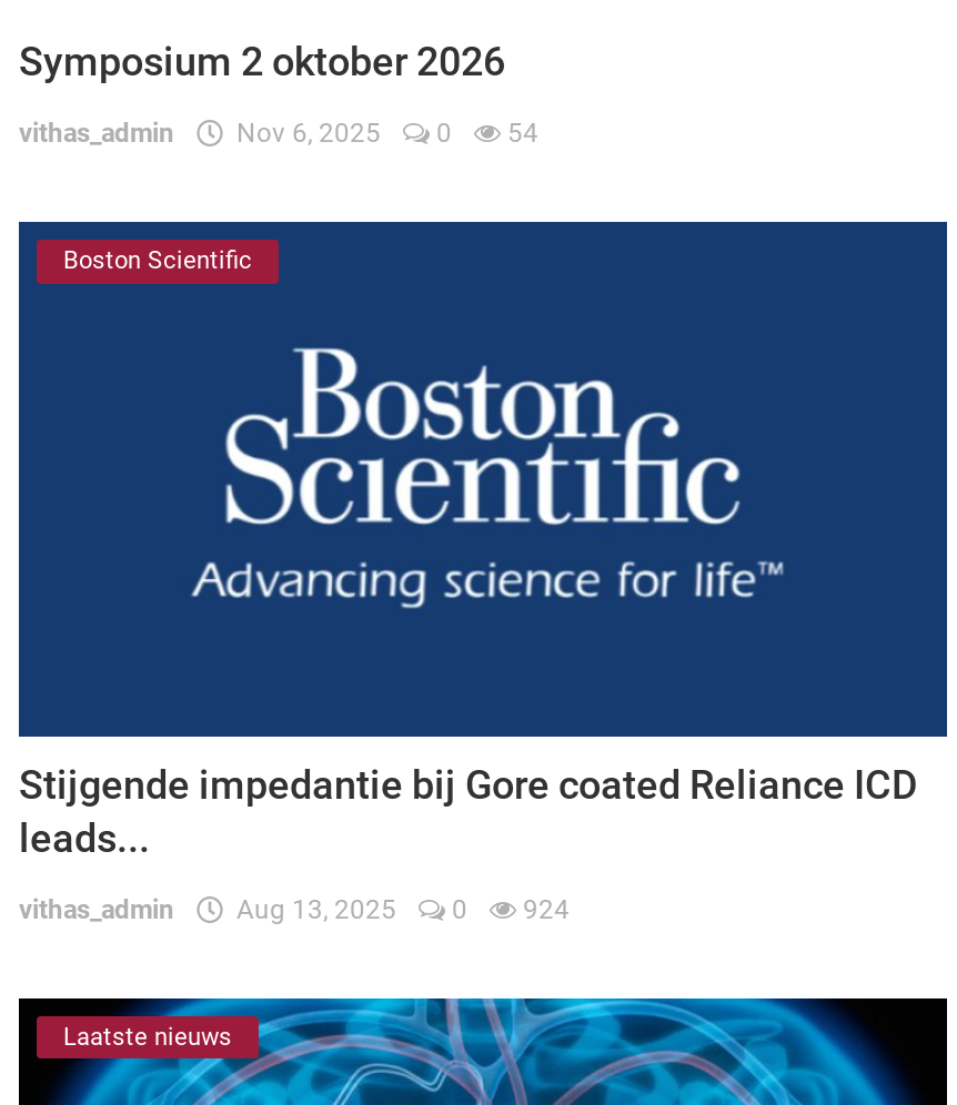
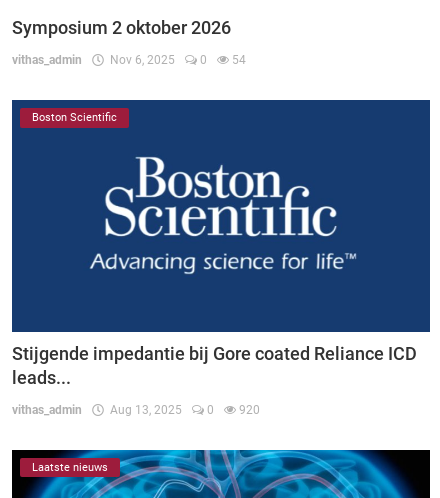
- vithas_admin Aug 13, 2025 0 924
+ vithas_admin Aug 13, 2025 0 920
